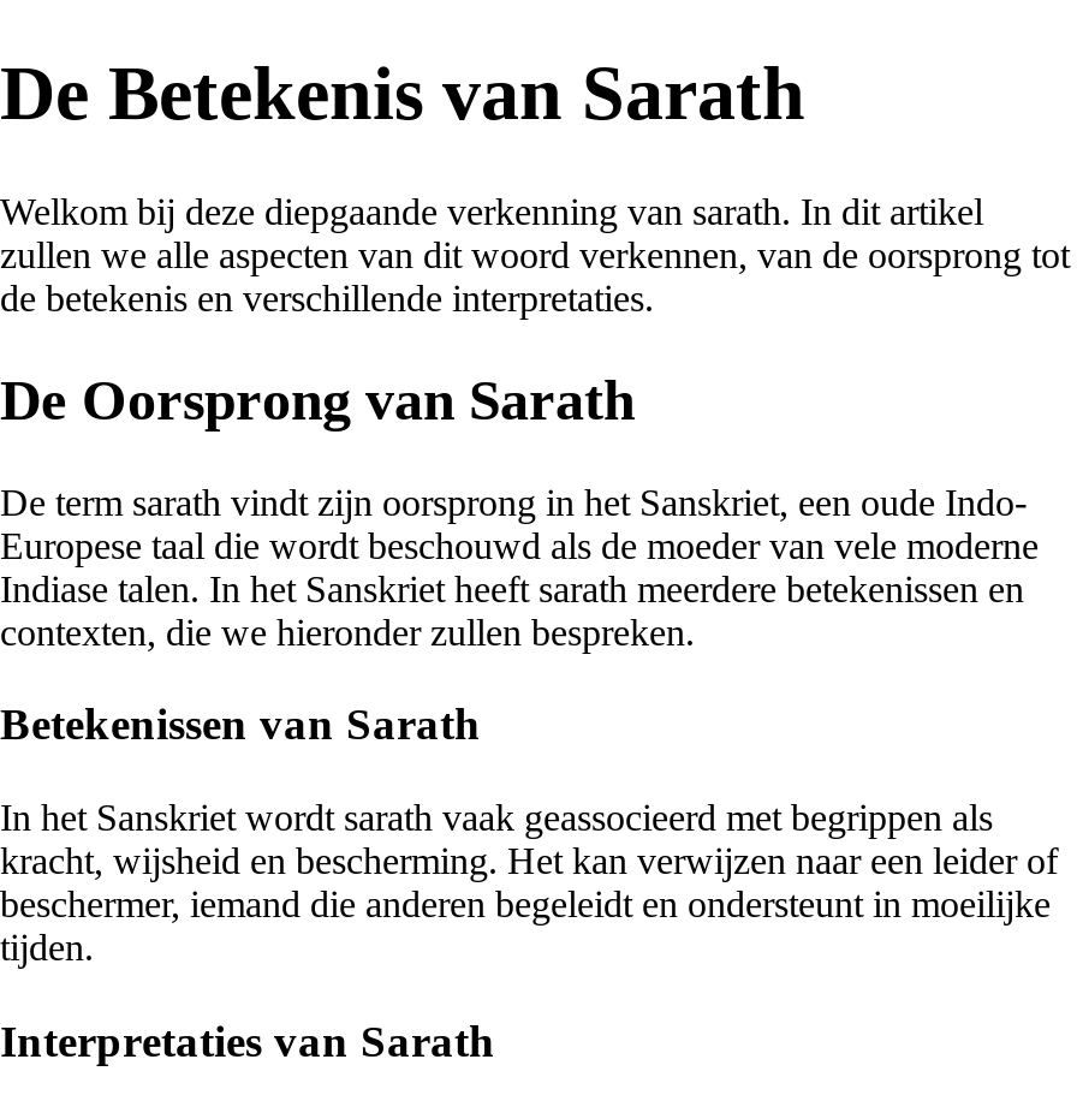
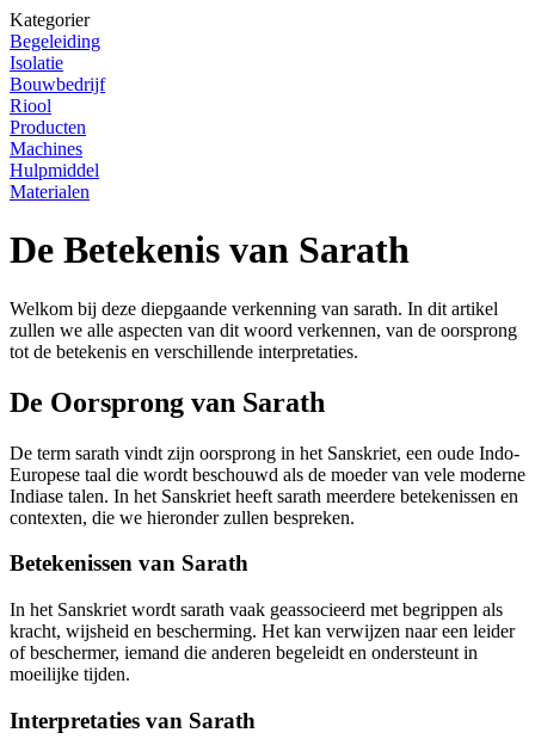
+ Kategorier
+ Begeleiding
+ Isolatie
+ Bouwbedrijf
+ Riool
+ Producten
+ Machines
+ Hulpmiddel
+ Materialen
